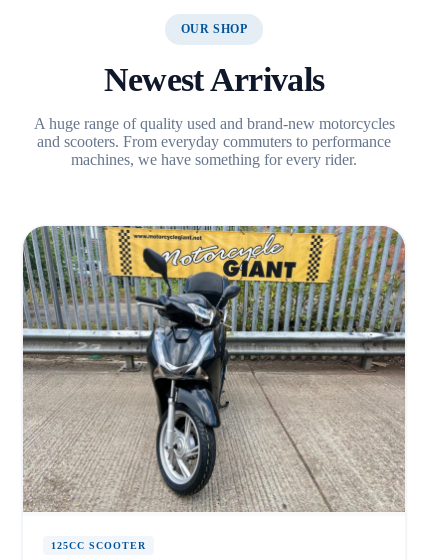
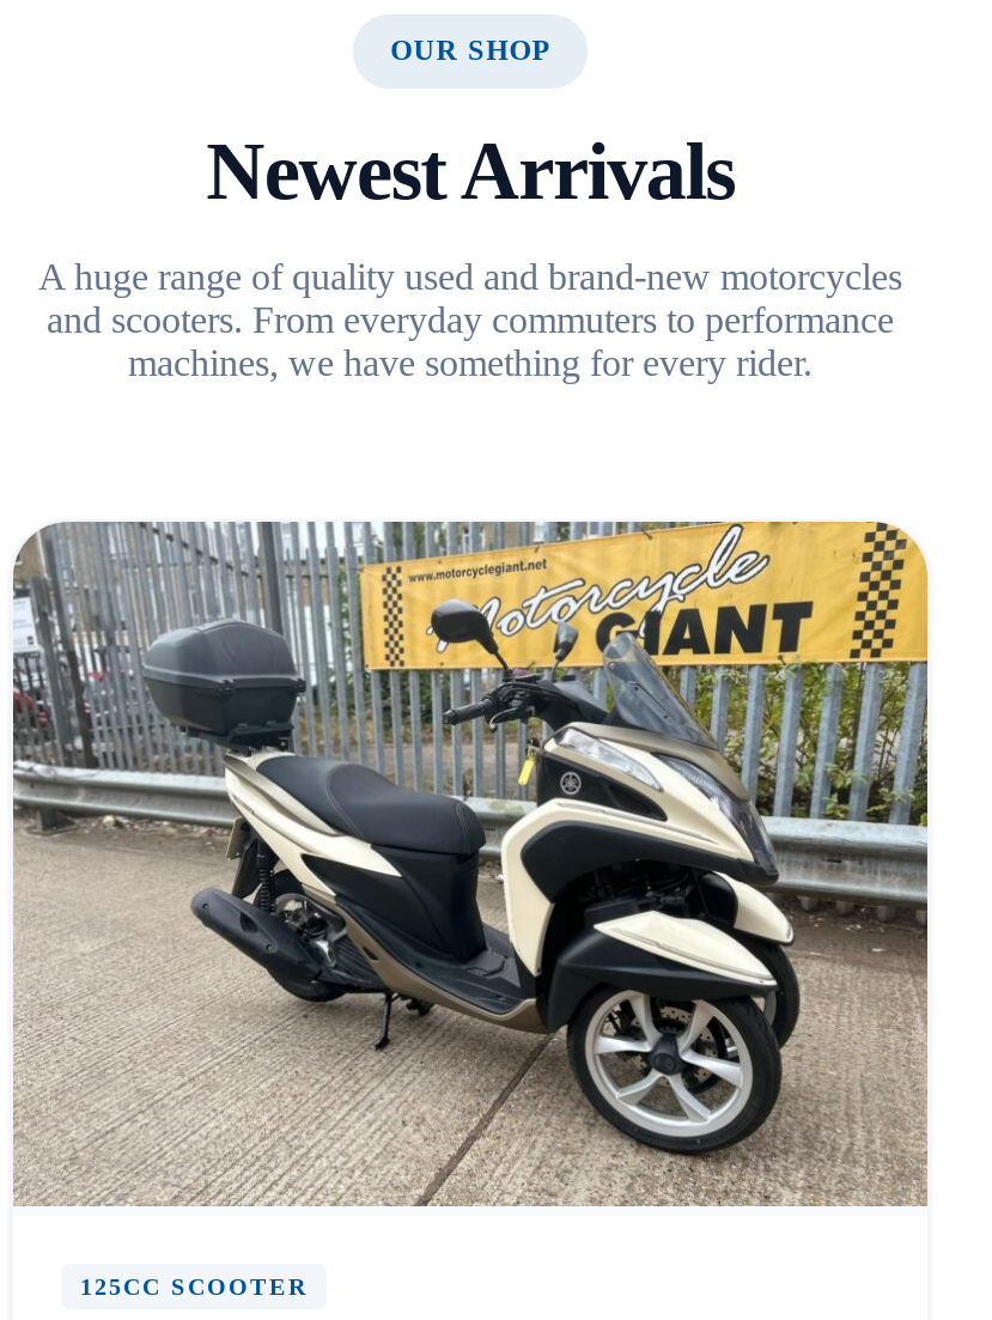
- [image]
+ [image]
